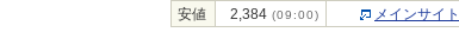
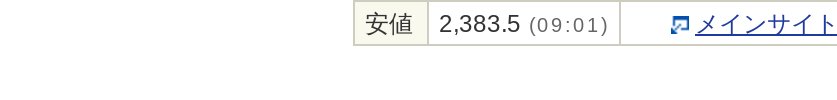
- 安値 2,384 (09:00)
+ 安値 2,383.5 (09:01)
